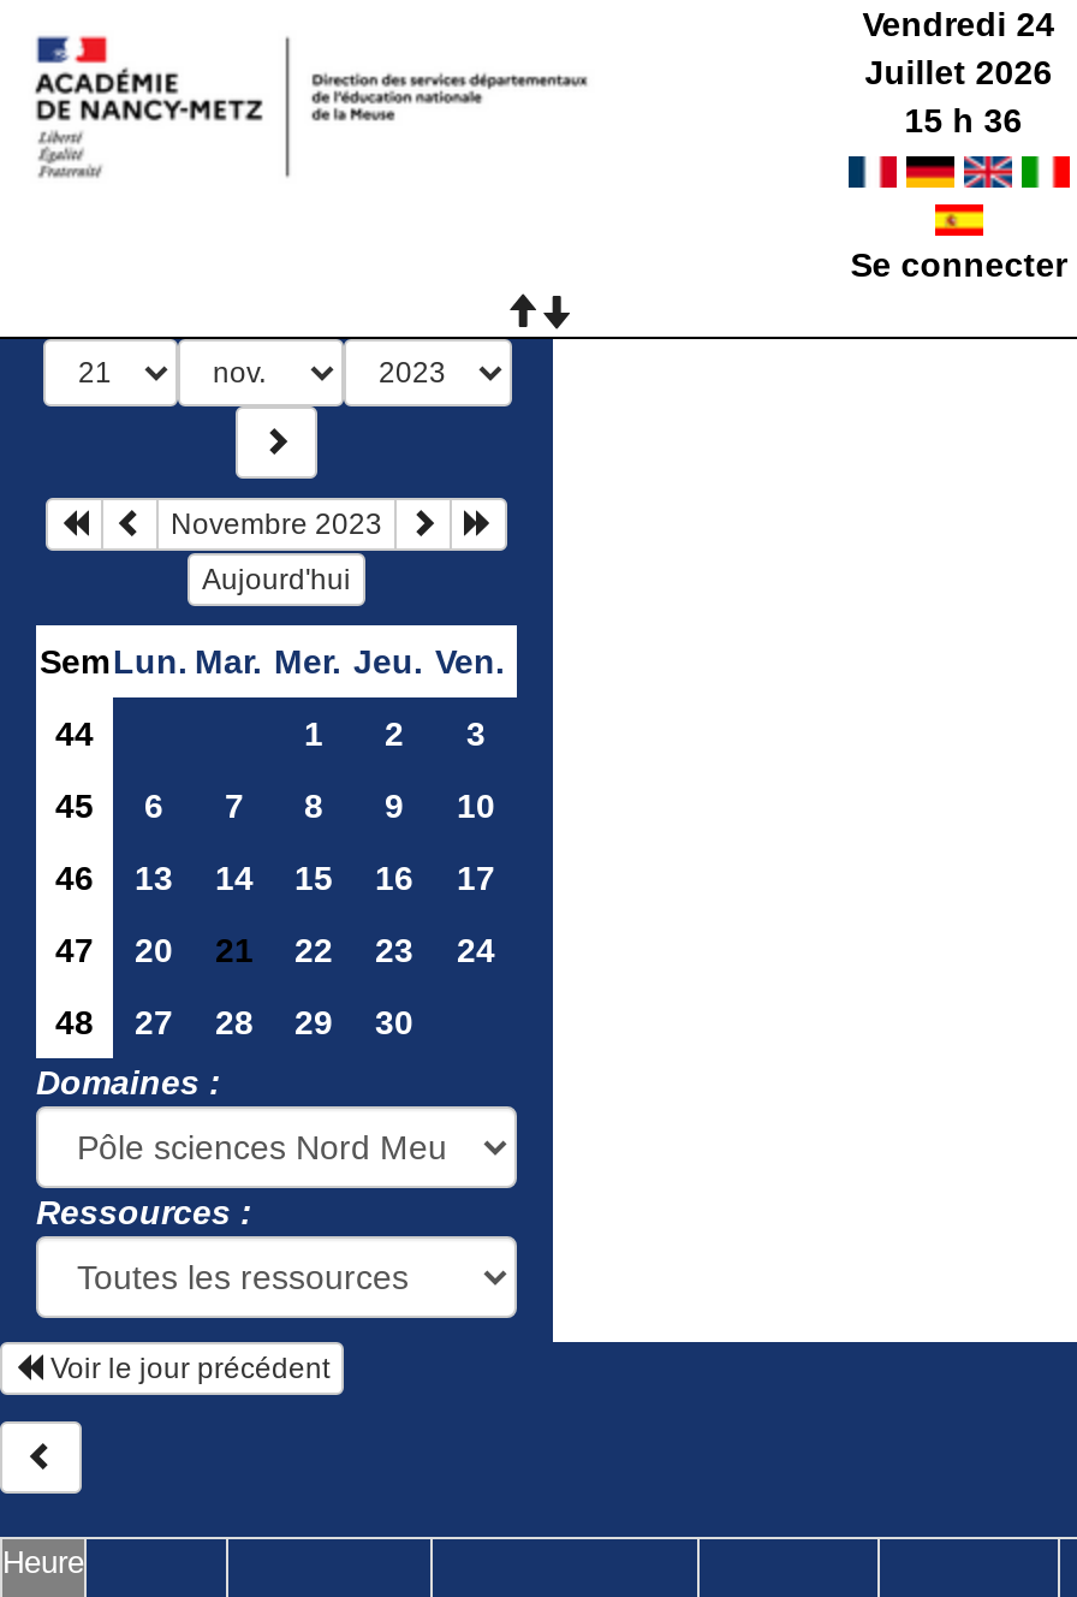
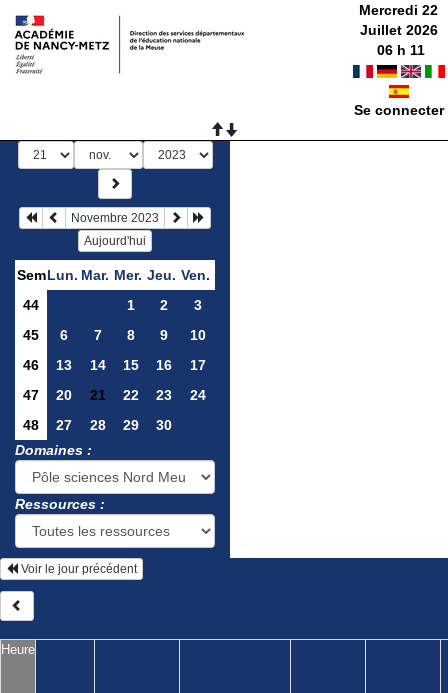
- Vendredi 24
+ Mercredi 22

- 15 h 36
+ 06 h 11
